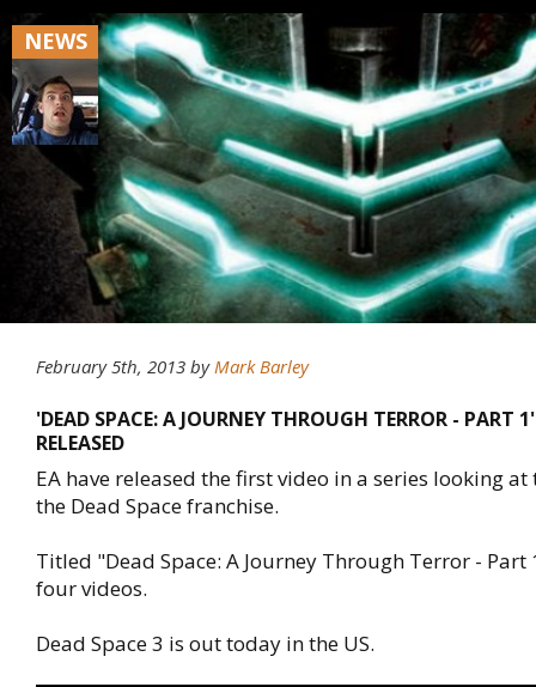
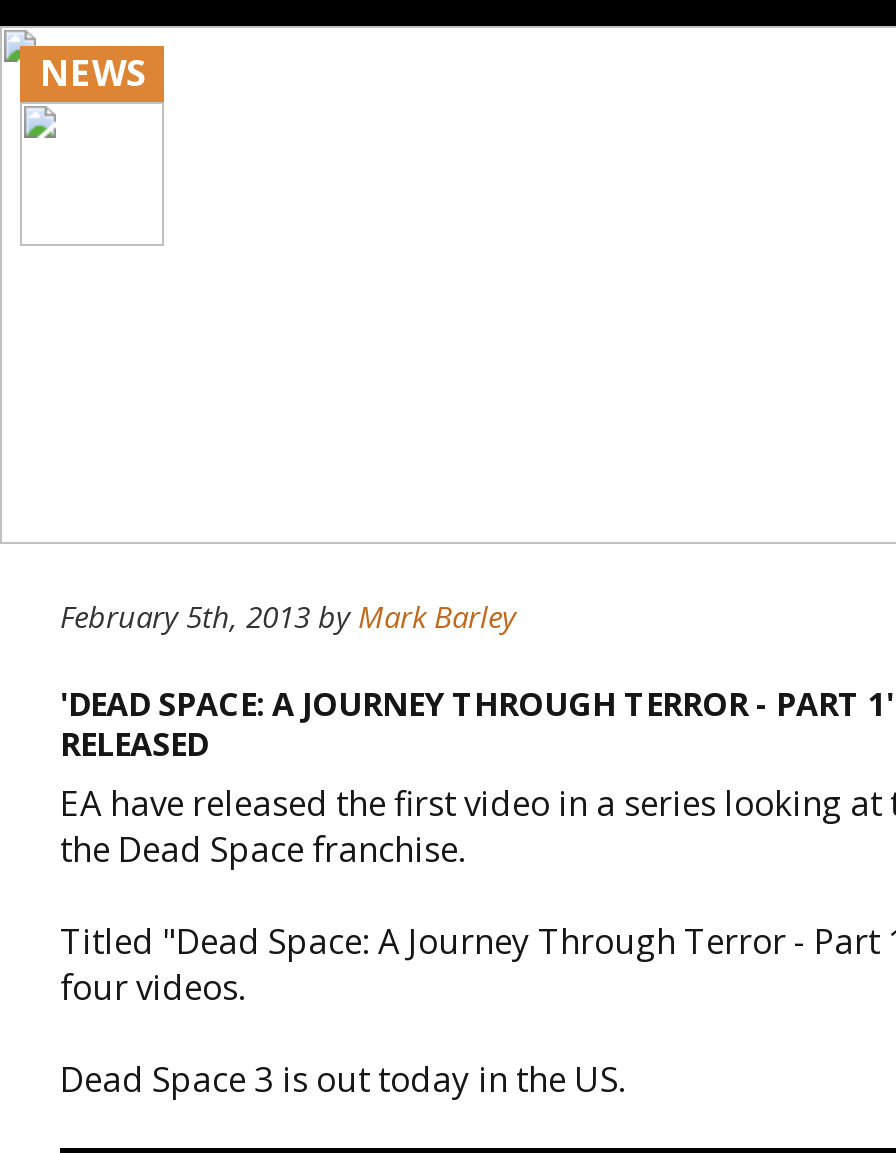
- [image]
